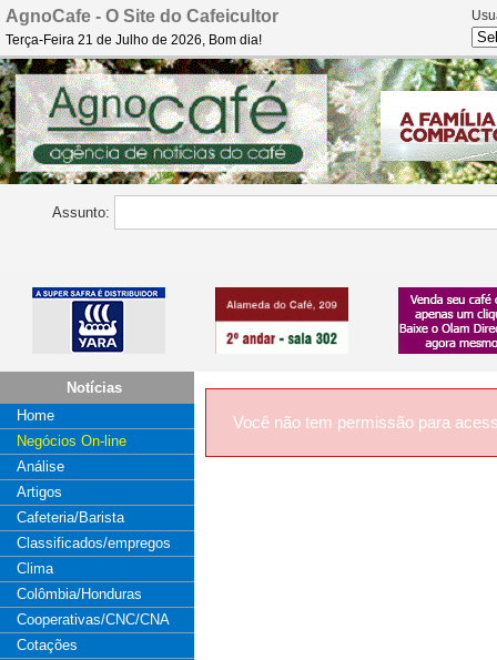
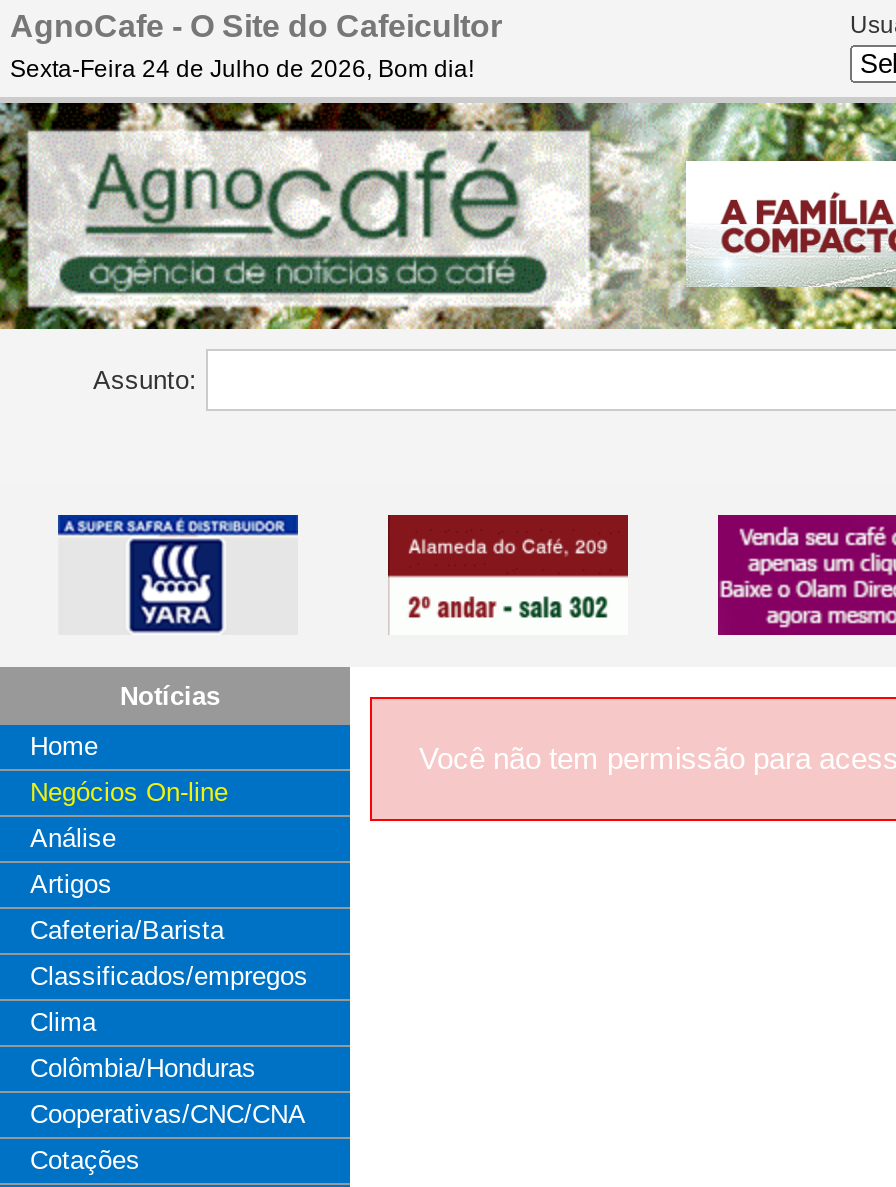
- Terça-Feira 21 de Julho de 2026, Bom dia!
+ Sexta-Feira 24 de Julho de 2026, Bom dia!
